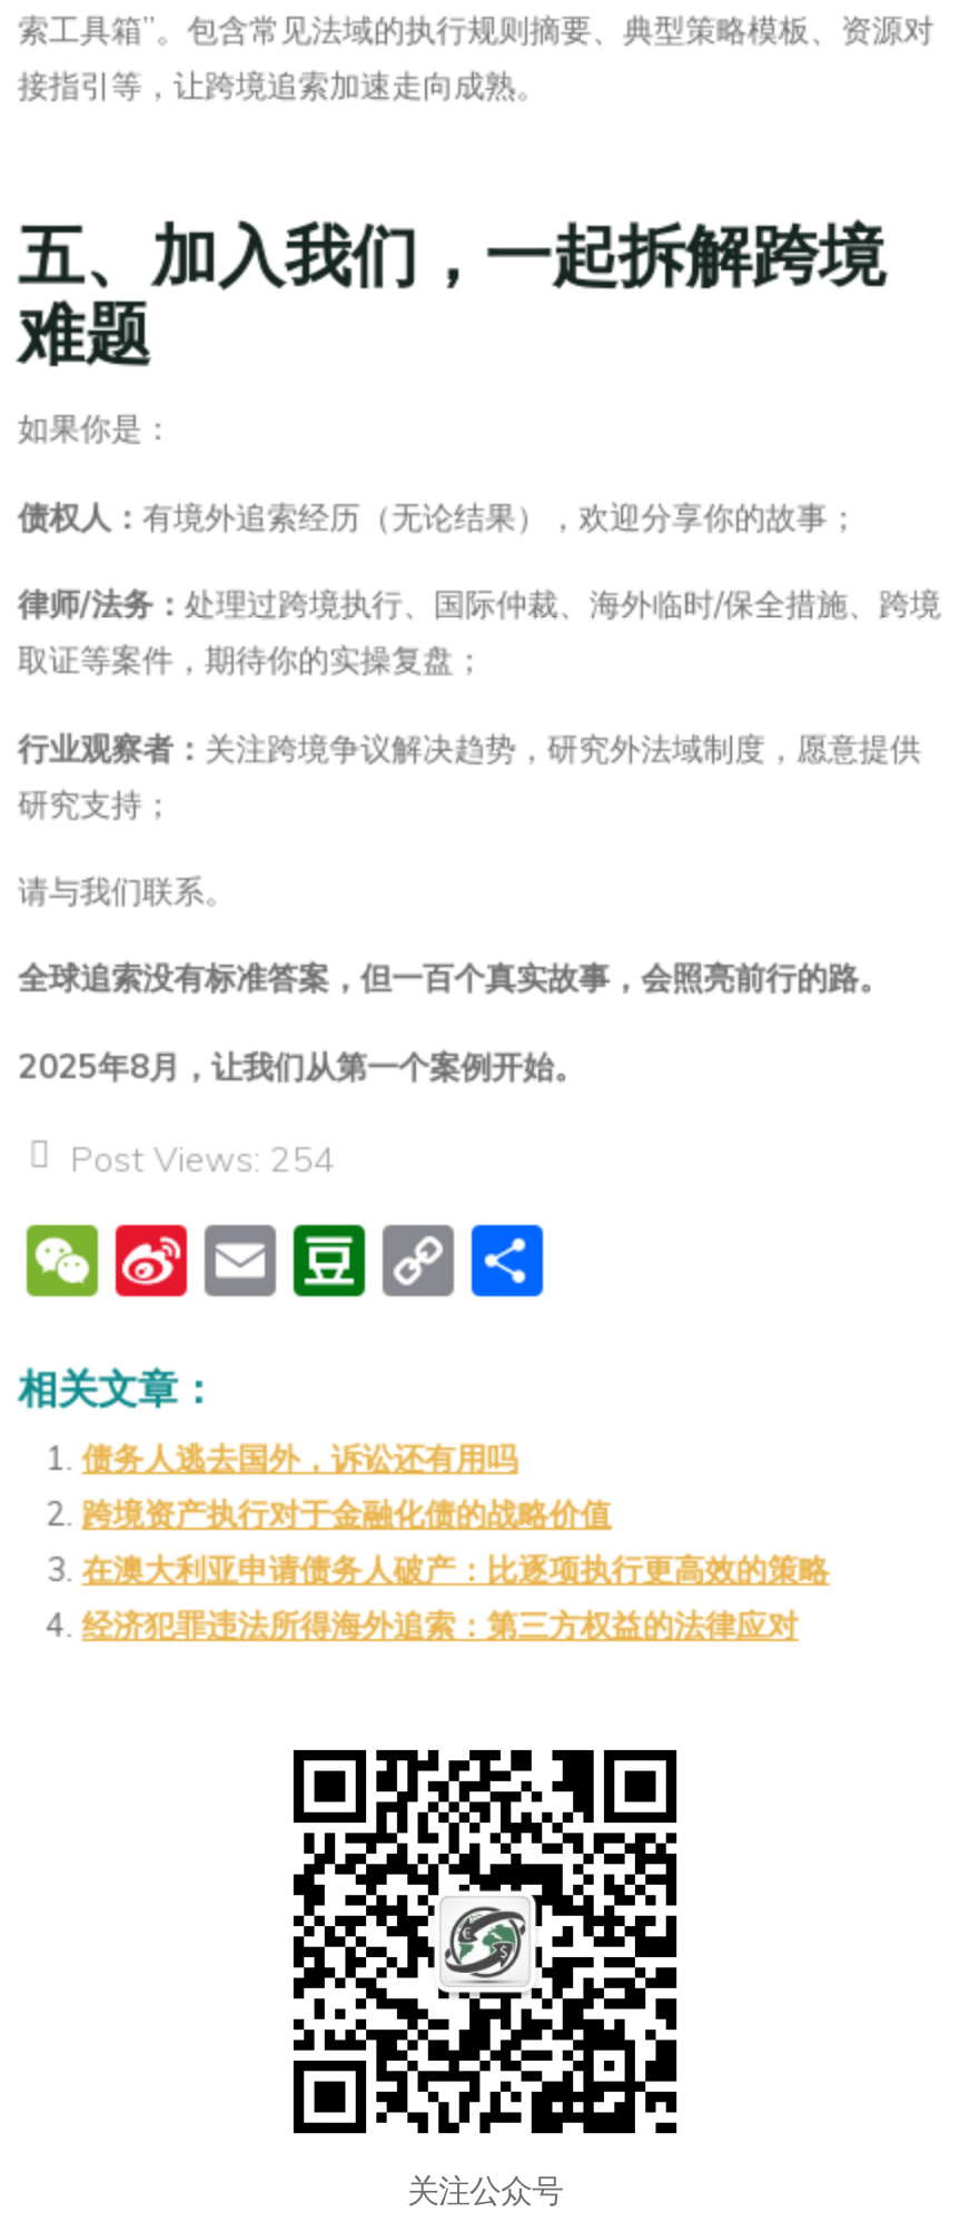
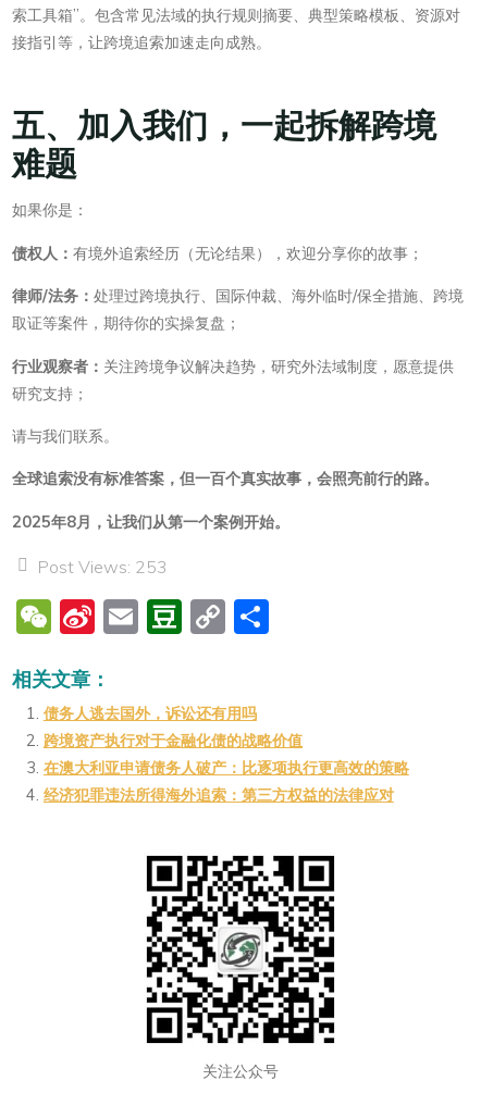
- Post Views: 254
+ Post Views: 253
